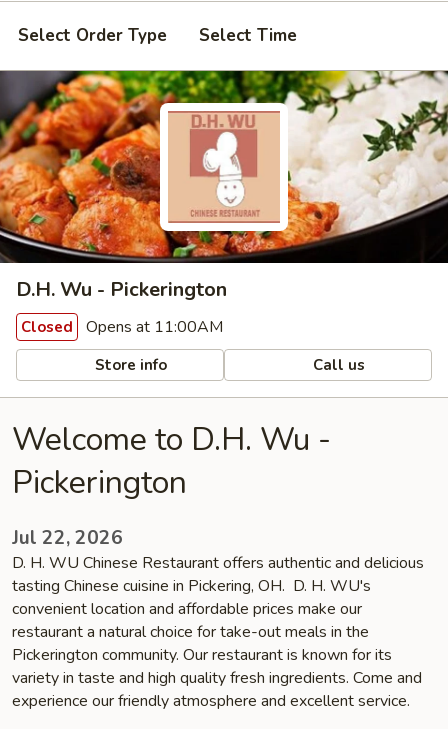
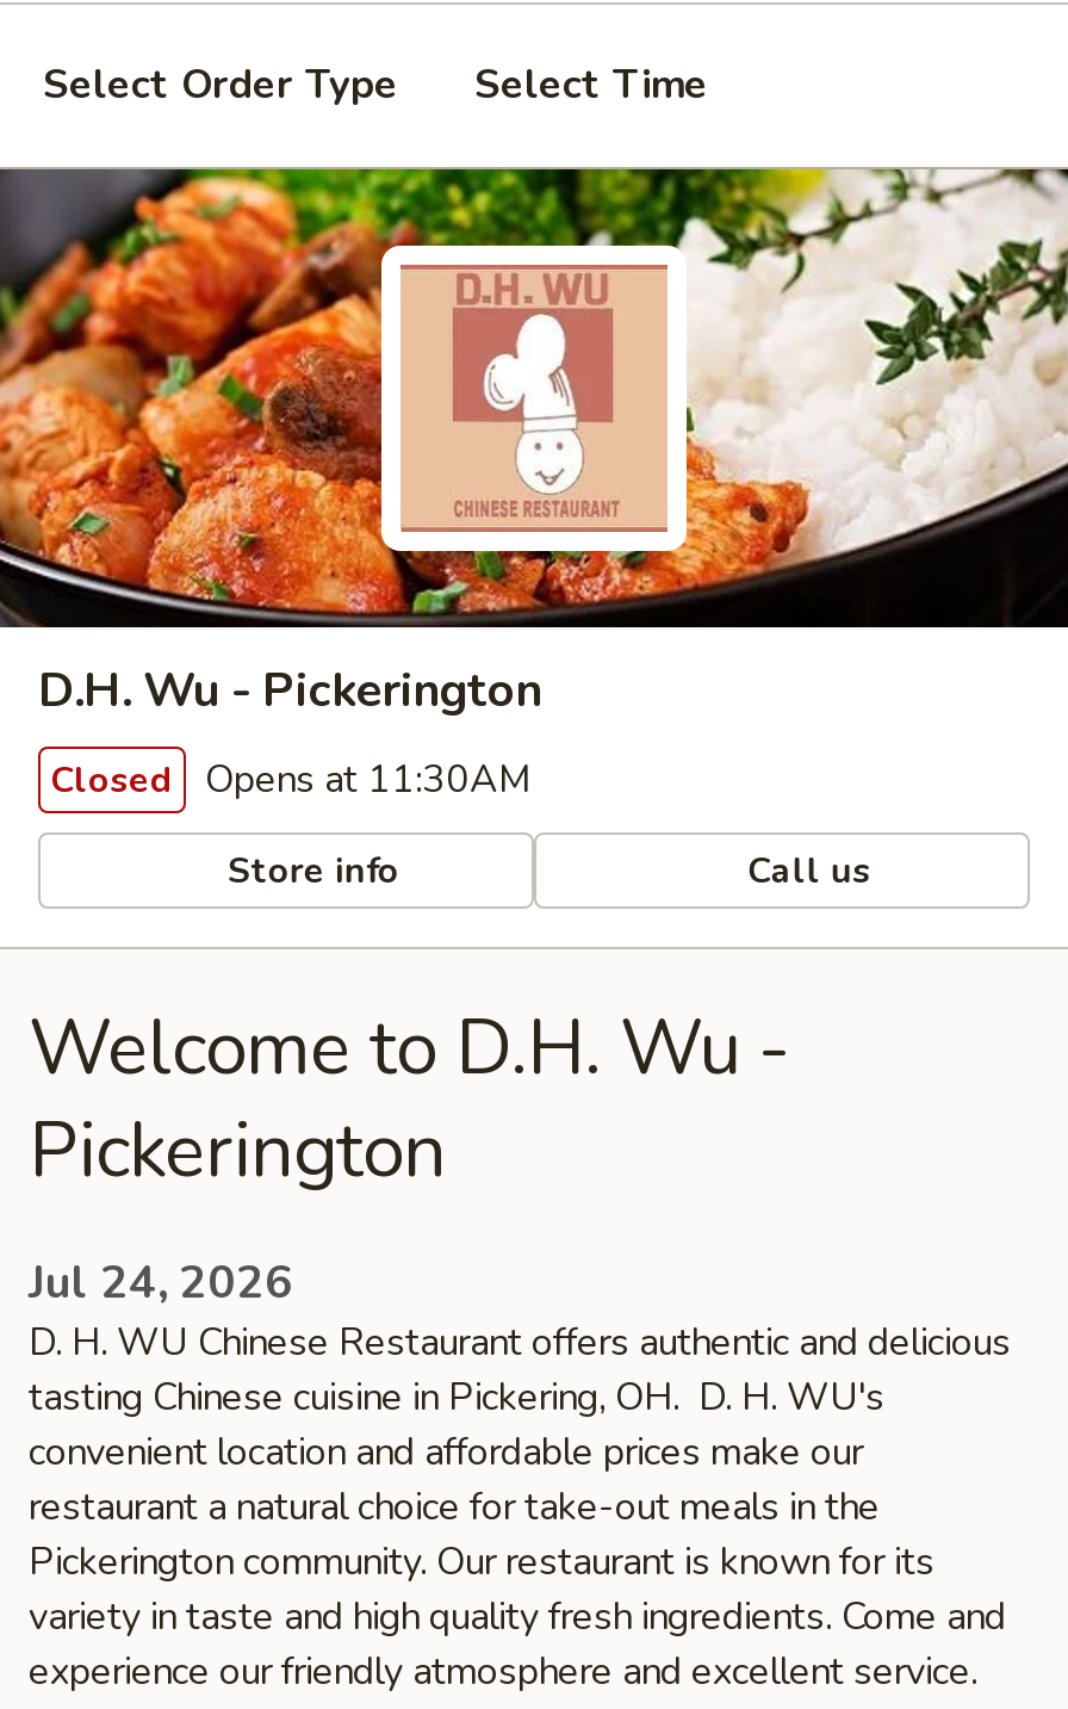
- Closed Opens at 11:00AM
+ Closed Opens at 11:30AM

- Jul 22, 2026
+ Jul 24, 2026
